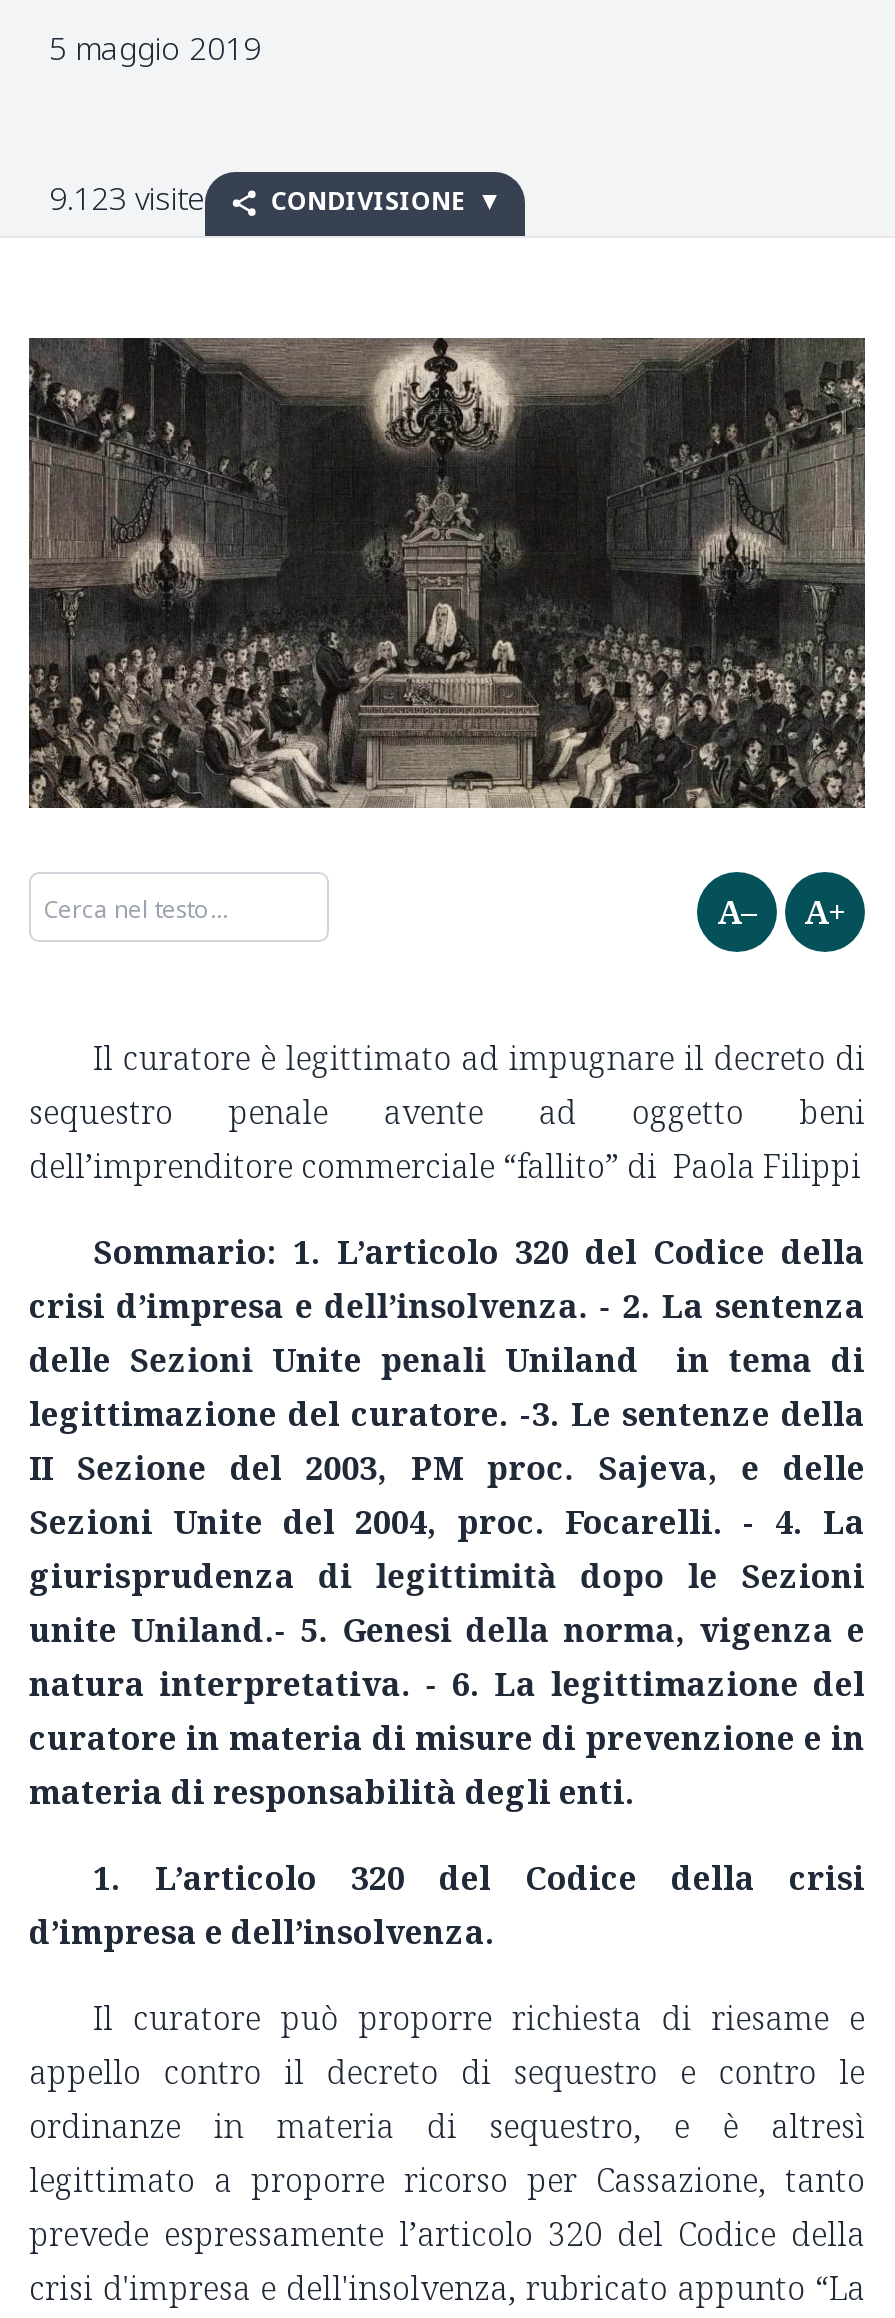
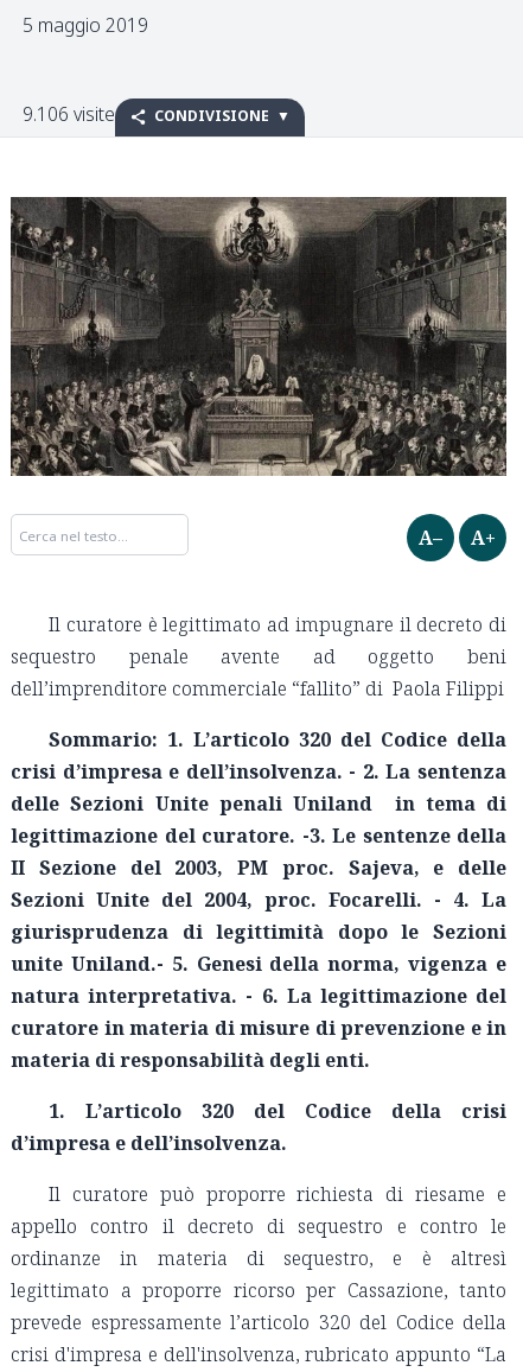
- 9.123 visite CONDIVISIONE
+ 9.106 visite CONDIVISIONE
